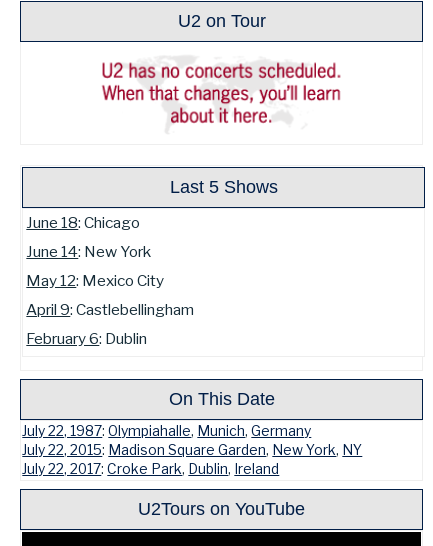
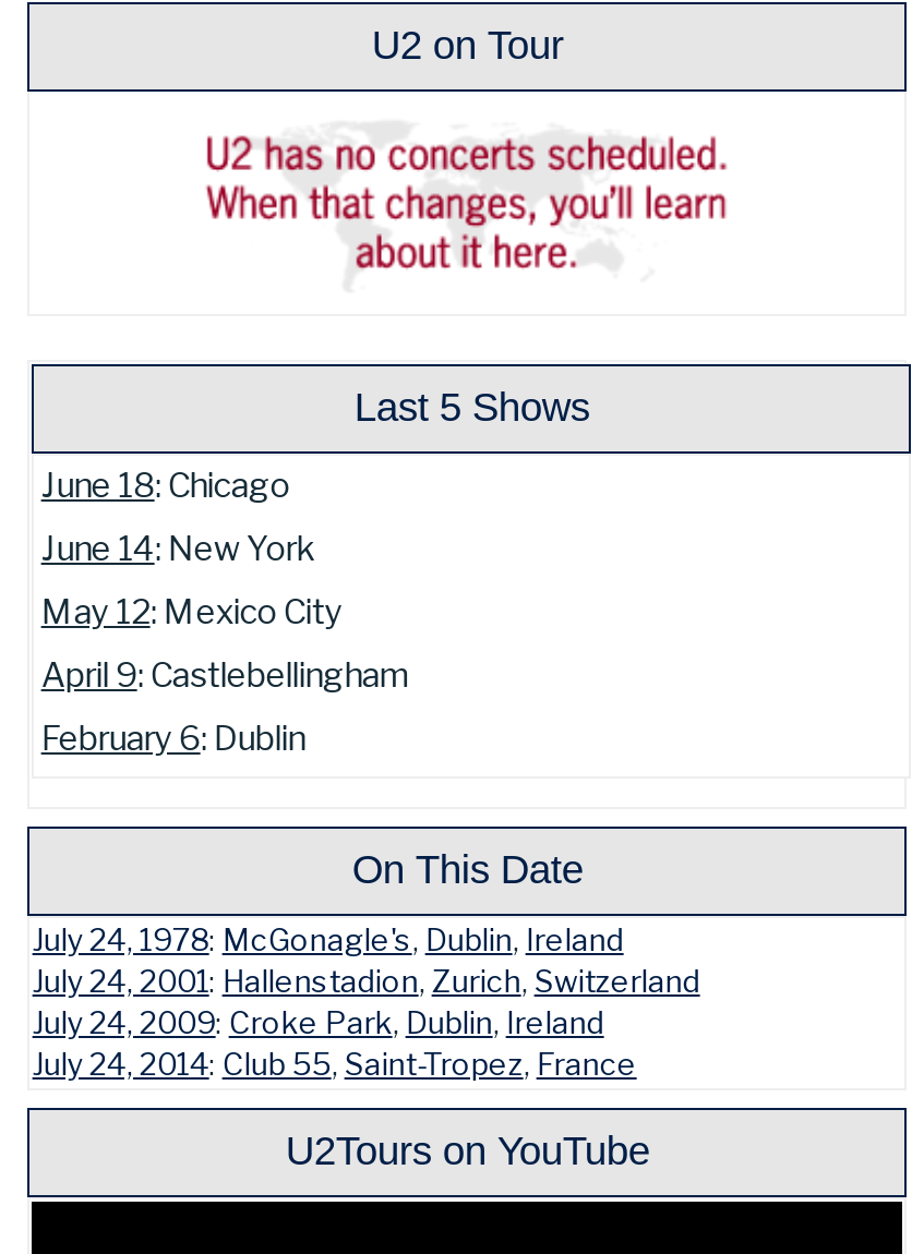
- July 22, 1987: Olympiahalle, Munich, Germany
- July 22, 2015: Madison Square Garden, New York, NY
- July 22, 2017: Croke Park, Dublin, Ireland
+ July 24, 1978: McGonagle's, Dublin, Ireland
+ July 24, 2001: Hallenstadion, Zurich, Switzerland
+ July 24, 2009: Croke Park, Dublin, Ireland
+ July 24, 2014: Club 55, Saint-Tropez, France
